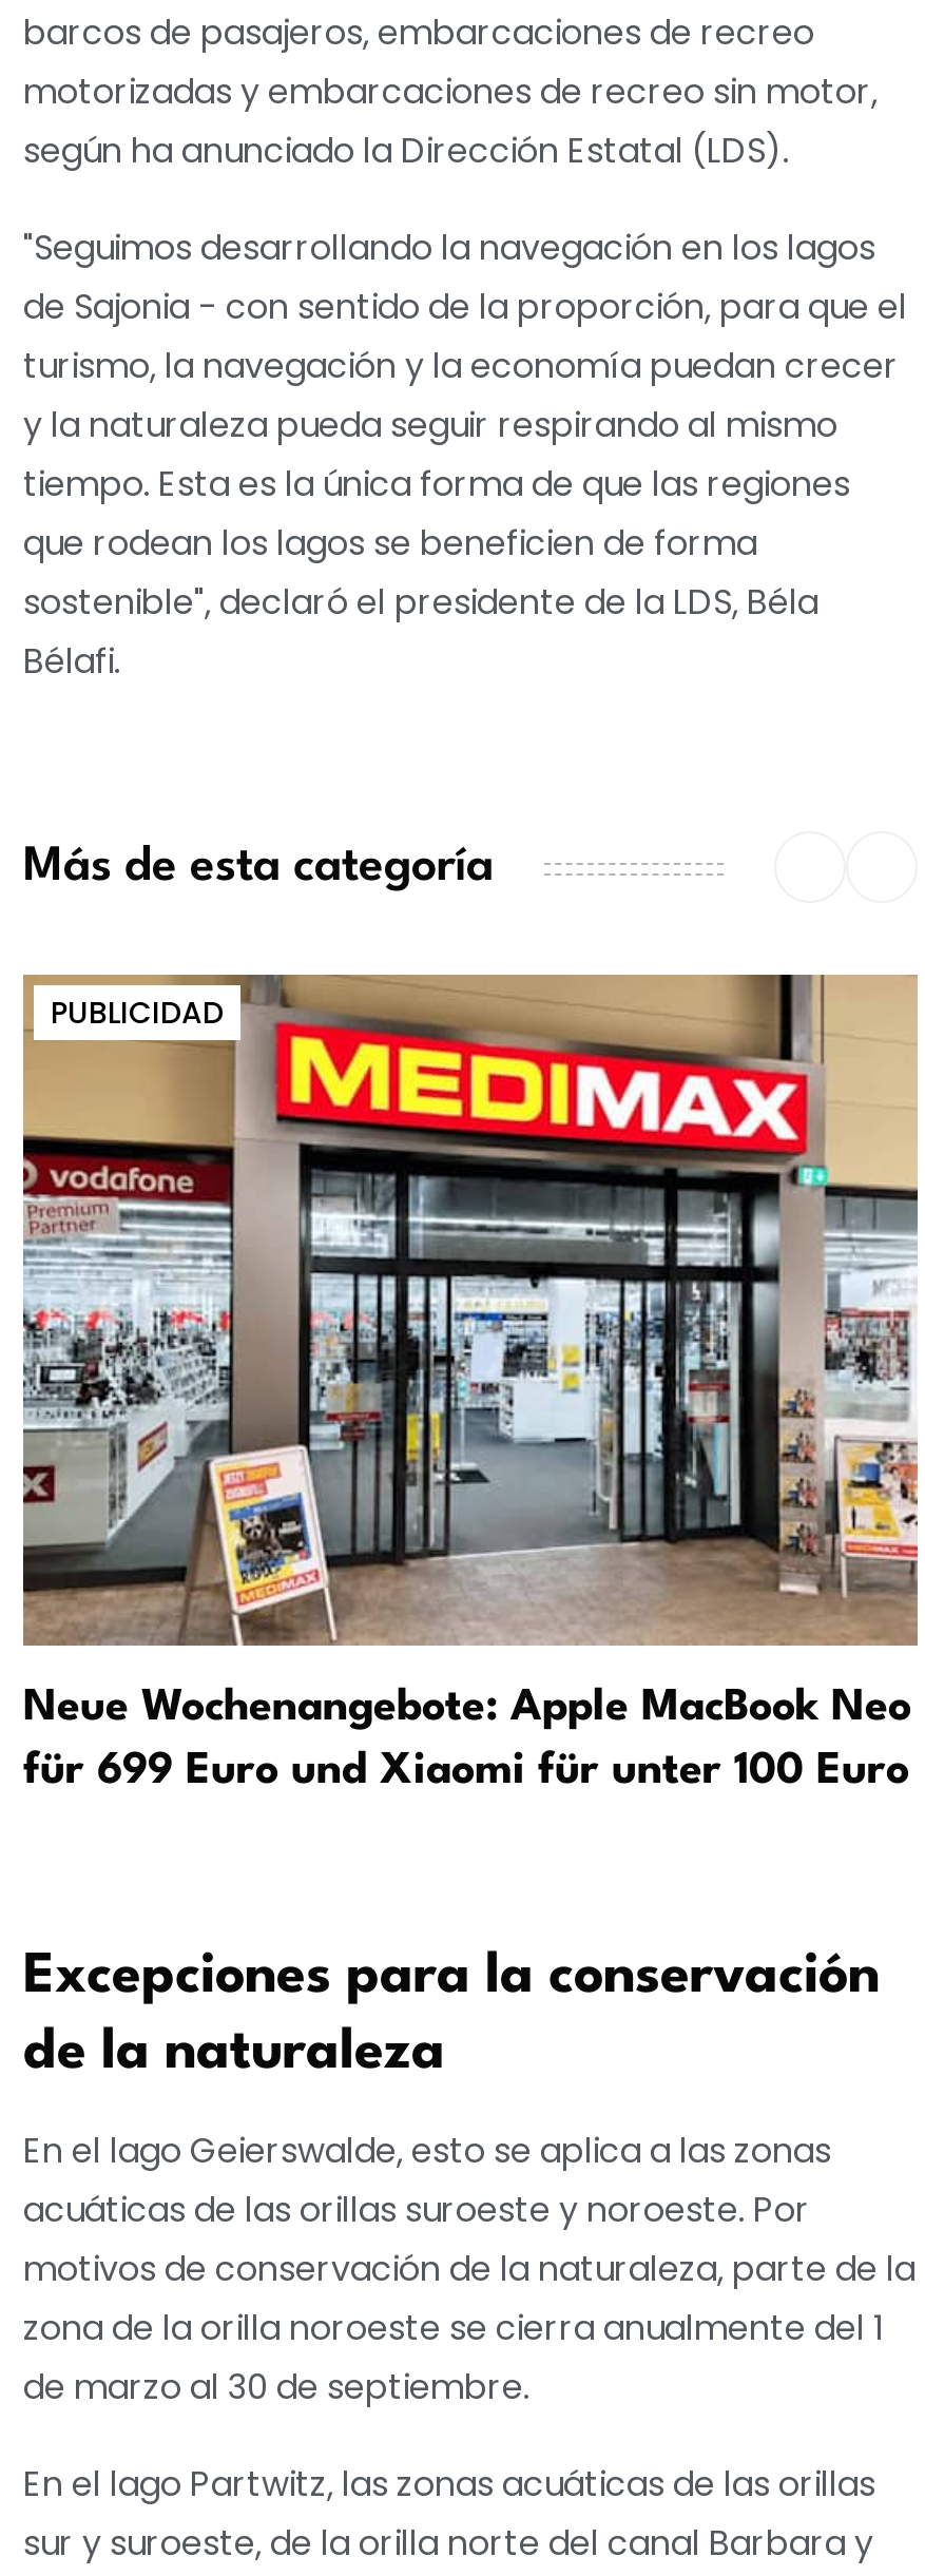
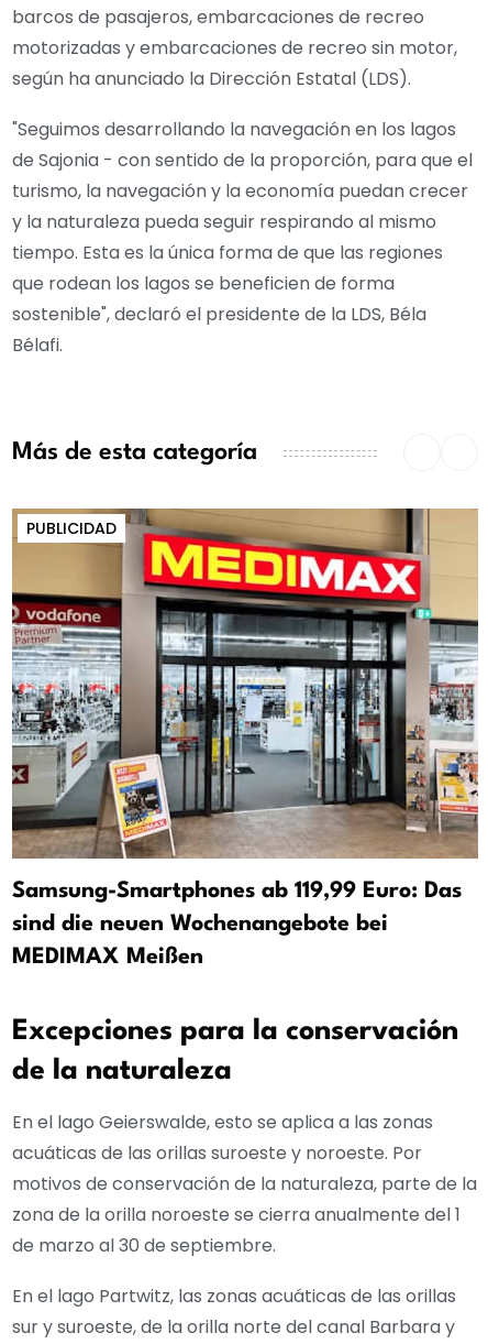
- Neue Wochenangebote: Apple MacBook Neo
- für 699 Euro und Xiaomi für unter 100 Euro
+ Samsung-Smartphones ab 119,99 Euro: Das
+ sind die neuen Wochenangebote bei
+ MEDIMAX Meißen
